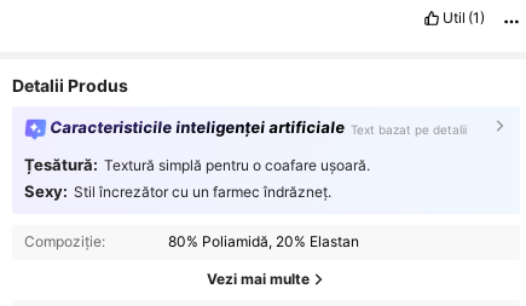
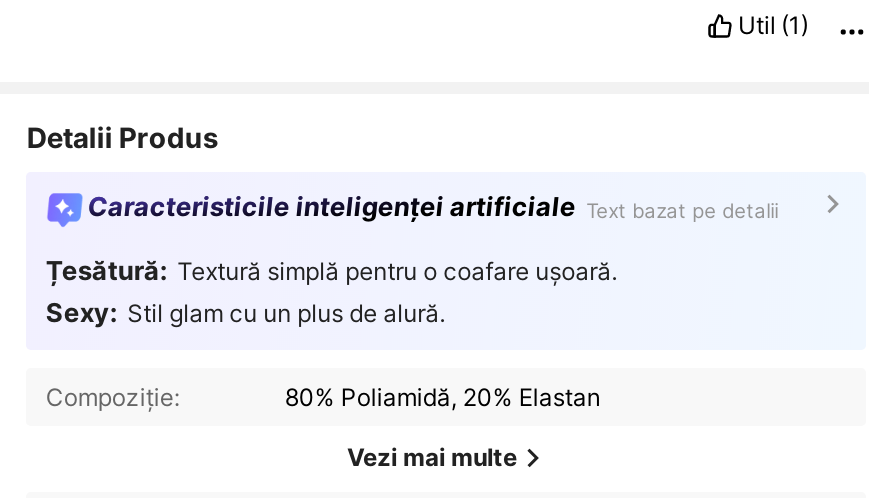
- Sexy: Stil încrezător cu un farmec îndrăzneț.
+ Sexy: Stil glam cu un plus de alură.
